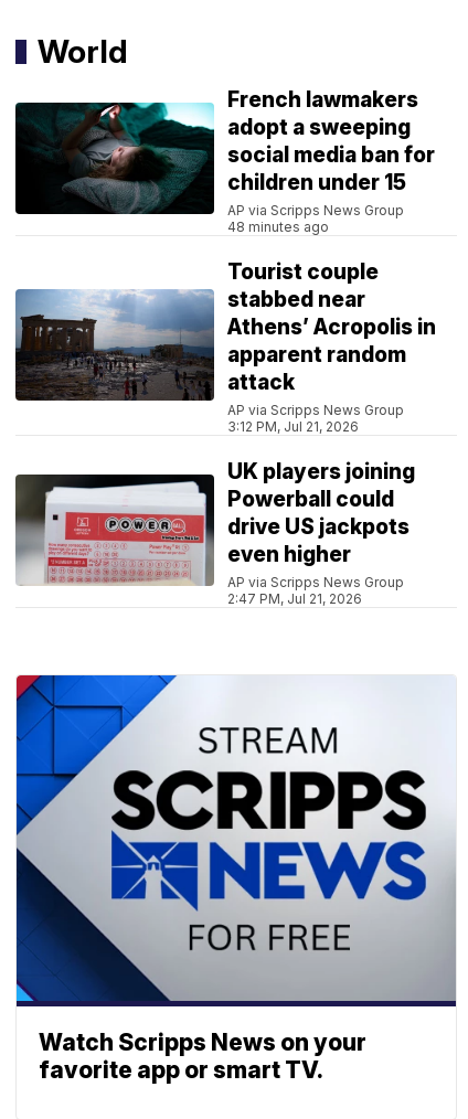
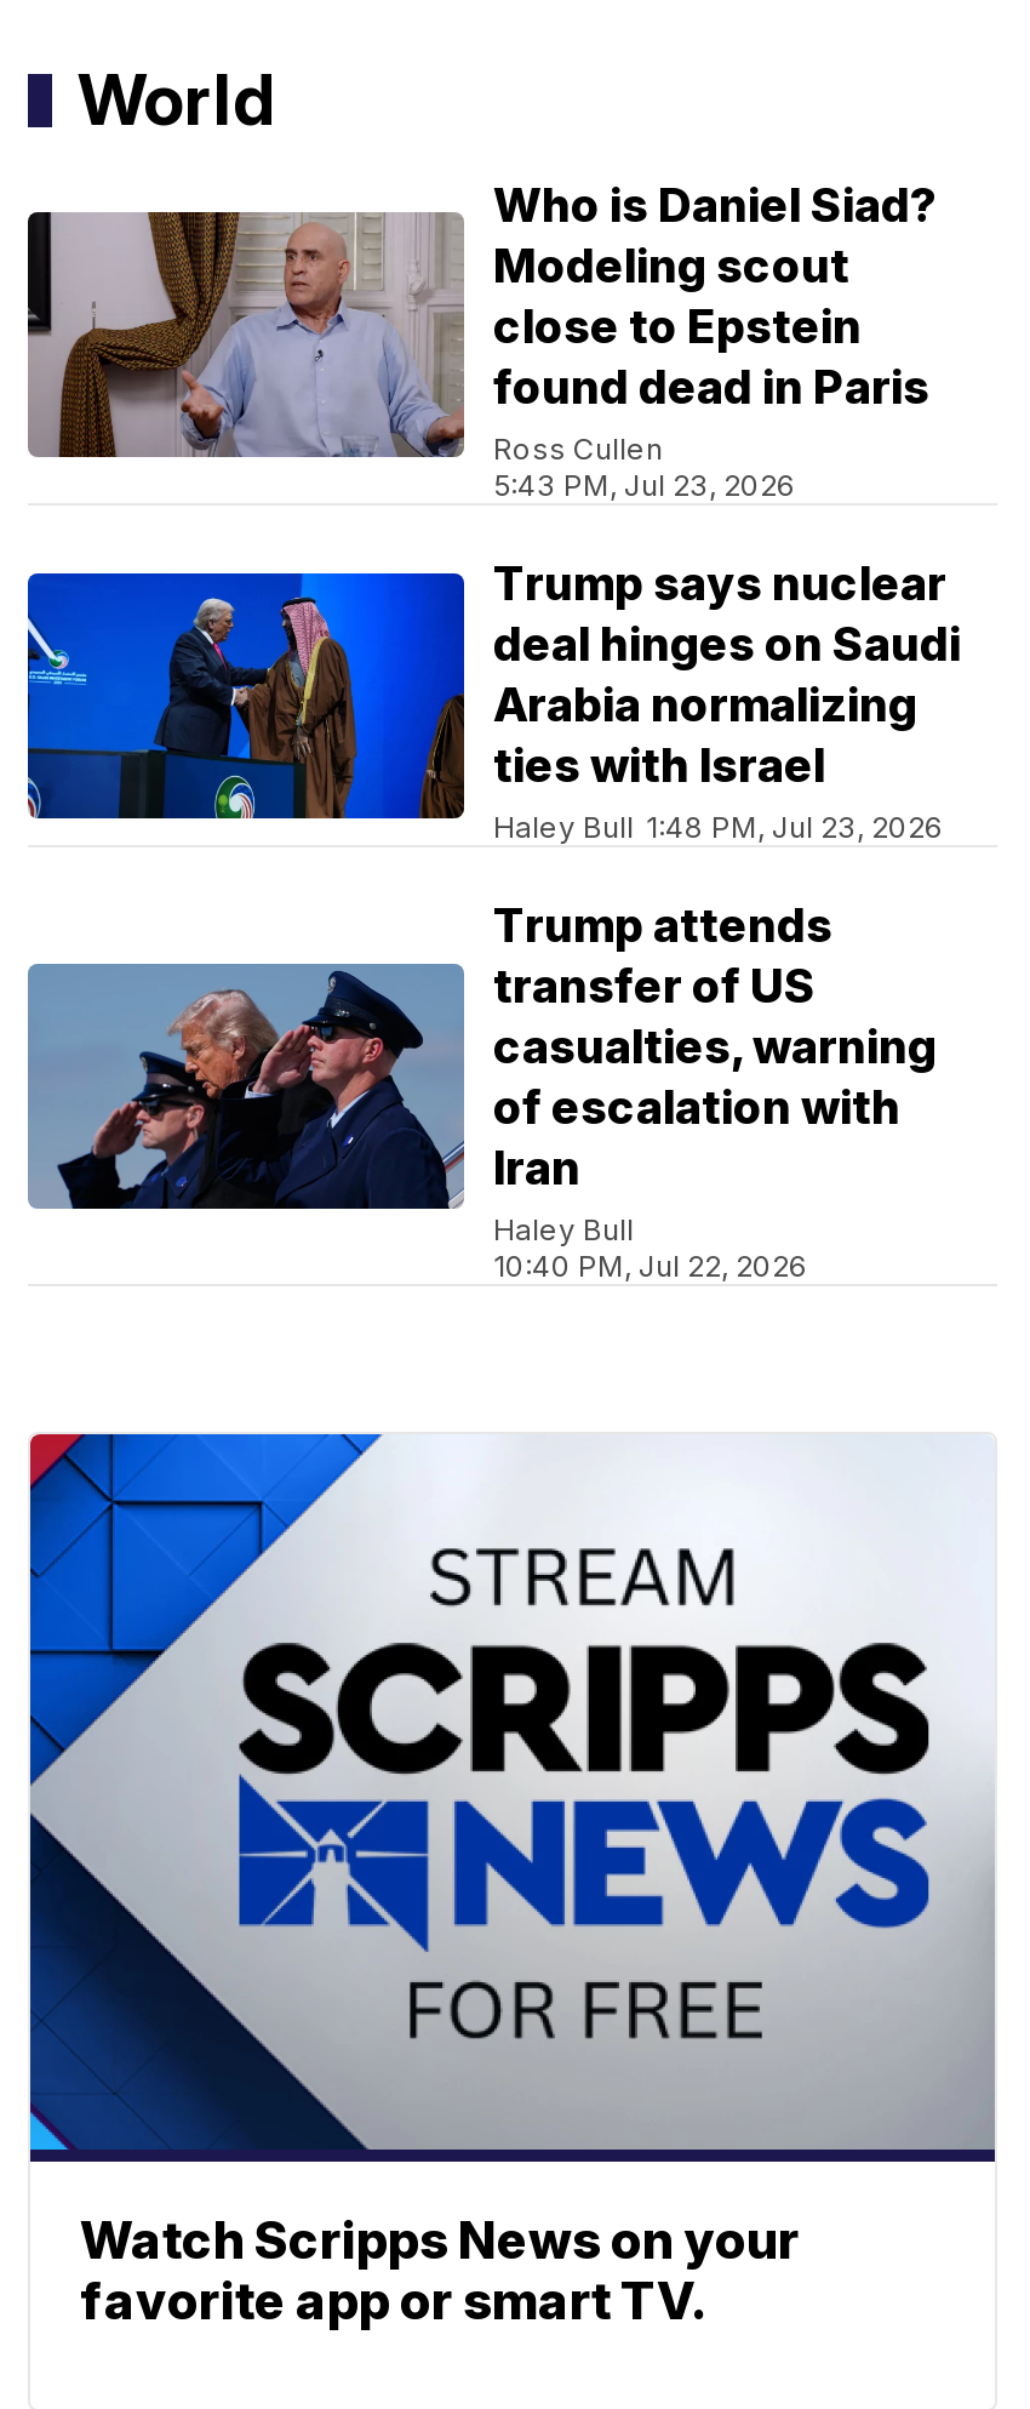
- [image]
- French lawmakers
- adopt a sweeping
- social media ban for
- children under 15
- AP via Scripps News Group
- 48 minutes ago
+ [image]
+ Who is Daniel Siad?
+ Modeling scout
+ close to Epstein
+ found dead in Paris
+ Ross Cullen
+ 5:43 PM, Jul 23, 2026

- [image]
- Tourist couple
- stabbed near
- Athens’ Acropolis in
- apparent random
- attack
- AP via Scripps News Group
- 3:12 PM, Jul 21, 2026
+ [image]
+ Trump says nuclear
+ deal hinges on Saudi
+ Arabia normalizing
+ ties with Israel
+ Haley Bull 1:48 PM, Jul 23, 2026

- [image]
- UK players joining
- Powerball could
- drive US jackpots
- even higher
- AP via Scripps News Group
- 2:47 PM, Jul 21, 2026
+ [image]
+ Trump attends
+ transfer of US
+ casualties, warning
+ of escalation with
+ Iran
+ Haley Bull
+ 10:40 PM, Jul 22, 2026
